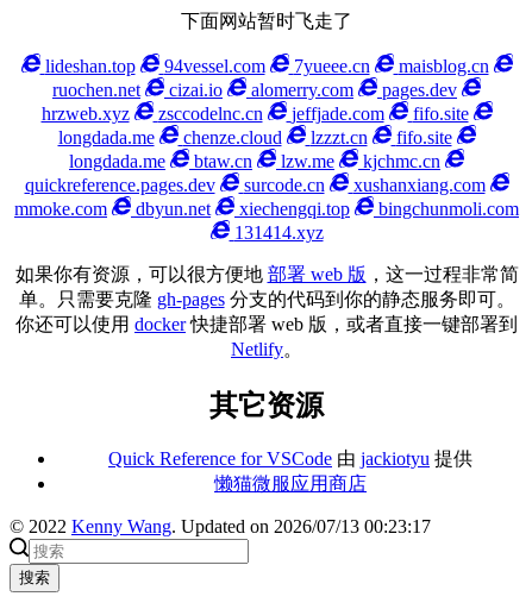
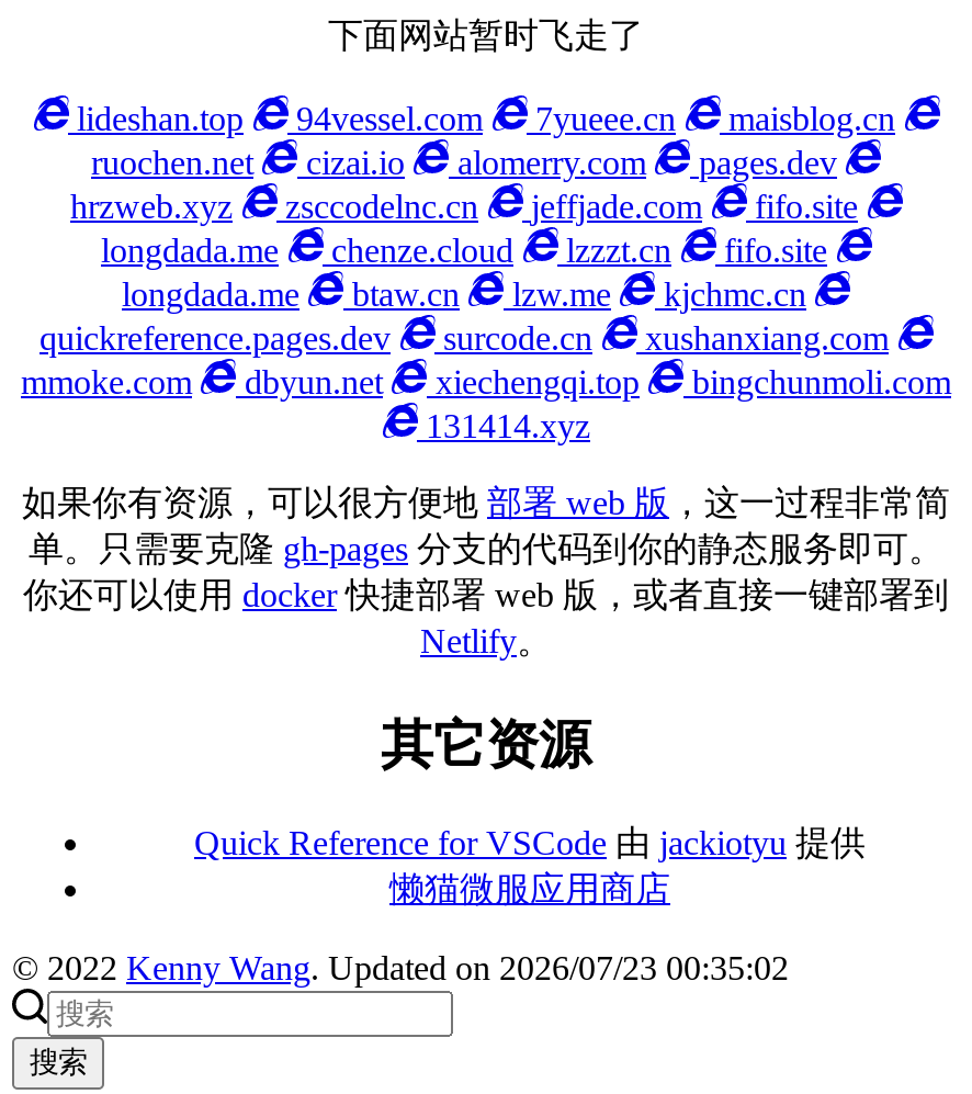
- © 2022 Kenny Wang. Updated on 2026/07/13 00:23:17
+ © 2022 Kenny Wang. Updated on 2026/07/23 00:35:02
